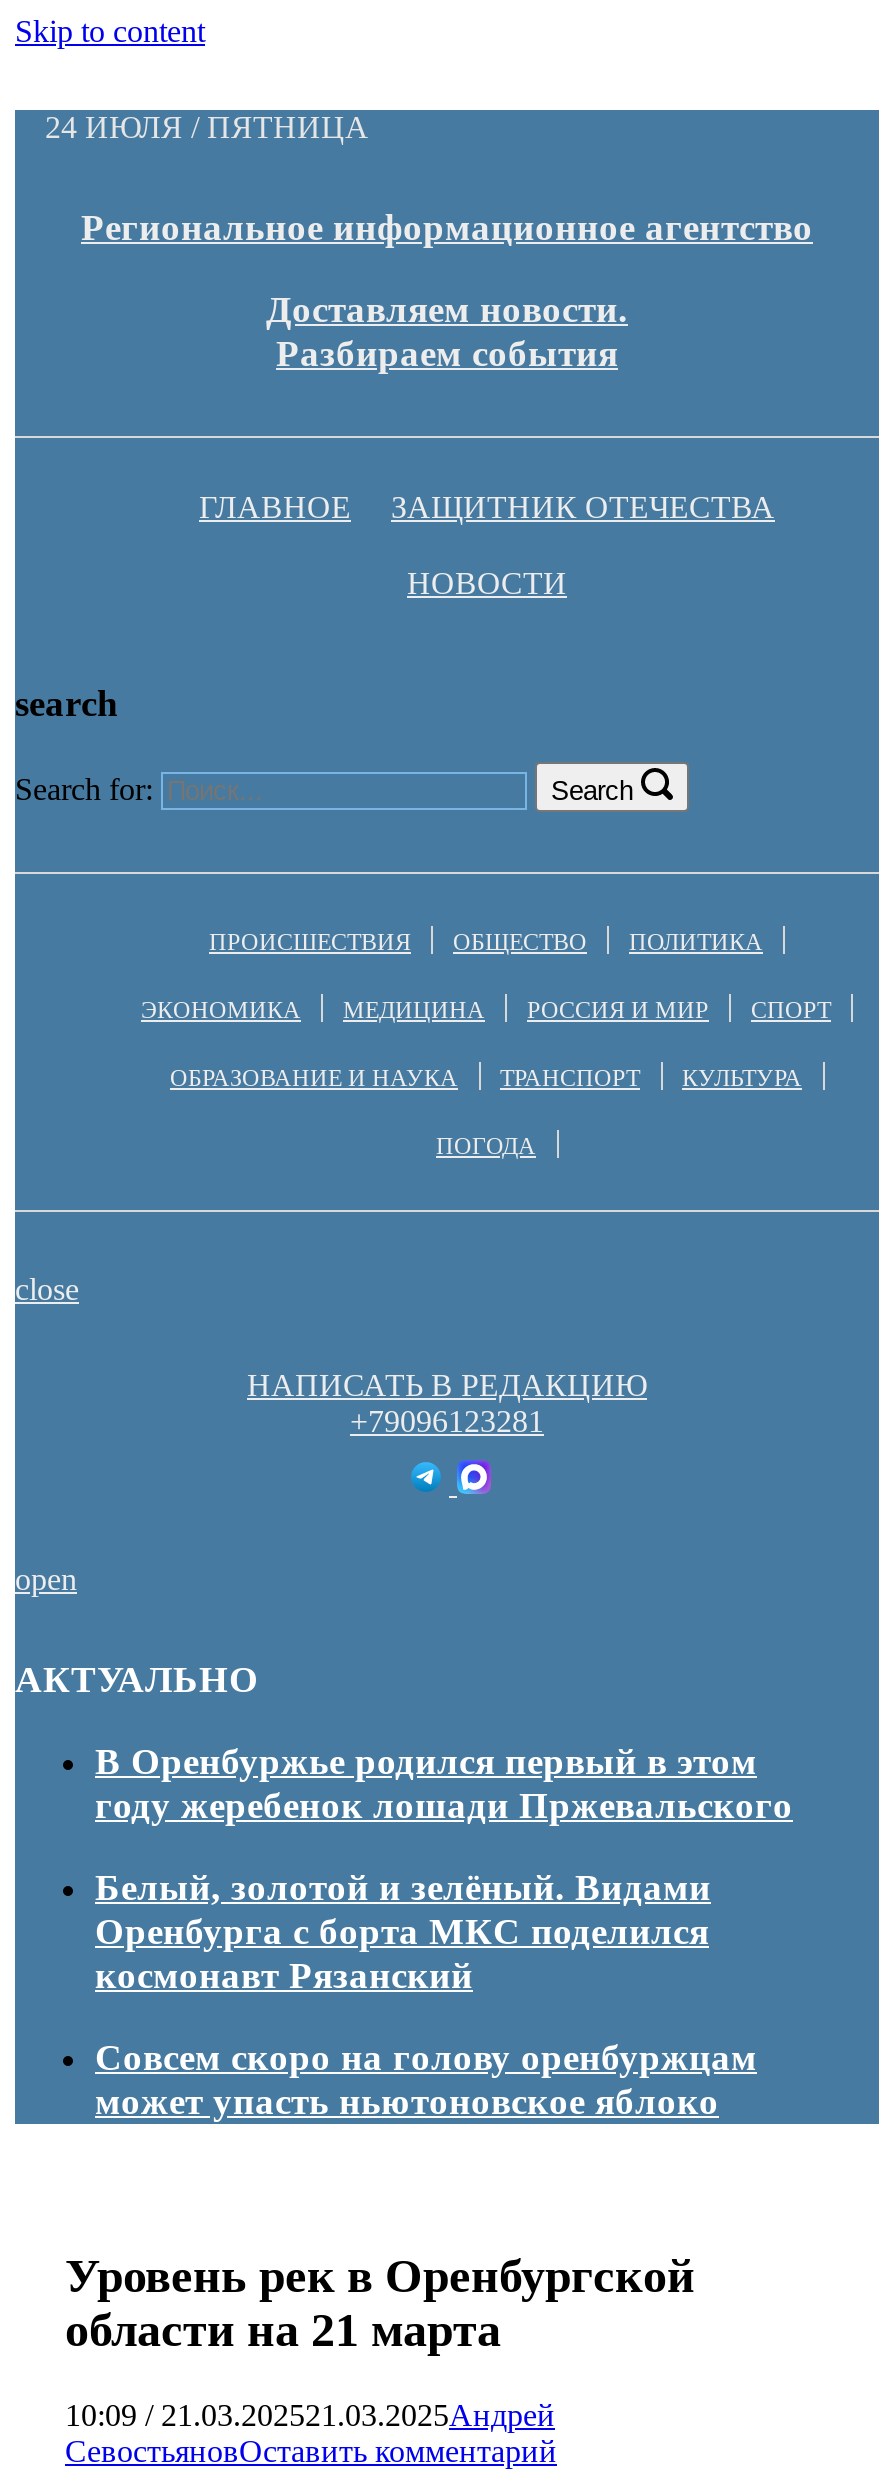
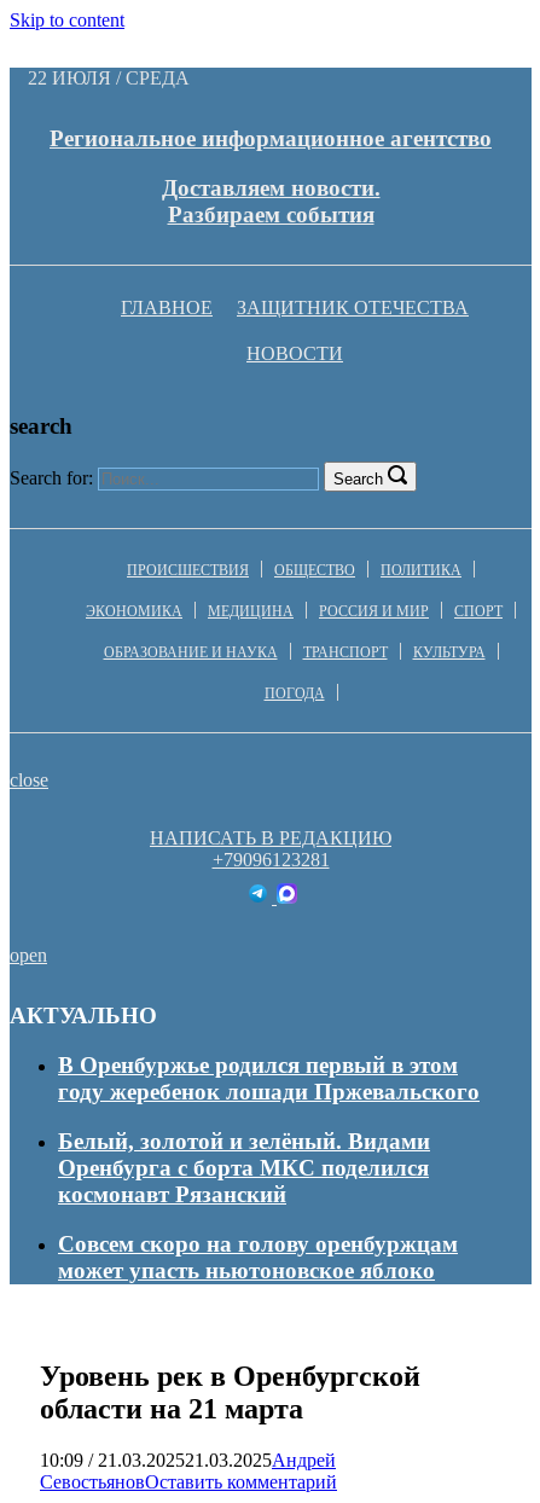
- 24 ИЮЛЯ / ПЯТНИЦА
+ 22 ИЮЛЯ / СРЕДА
